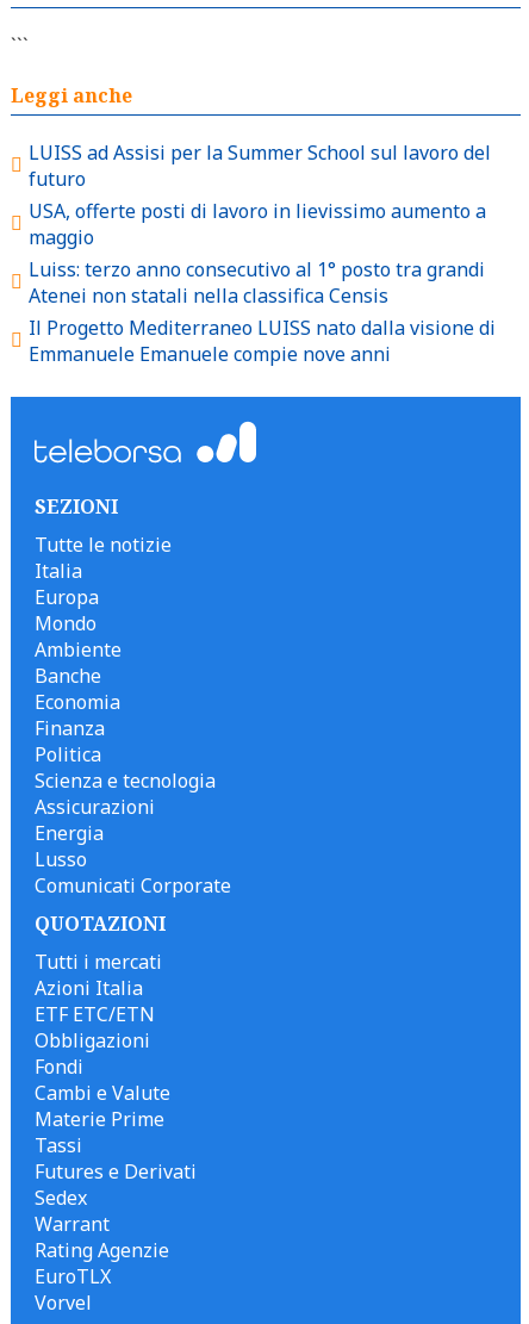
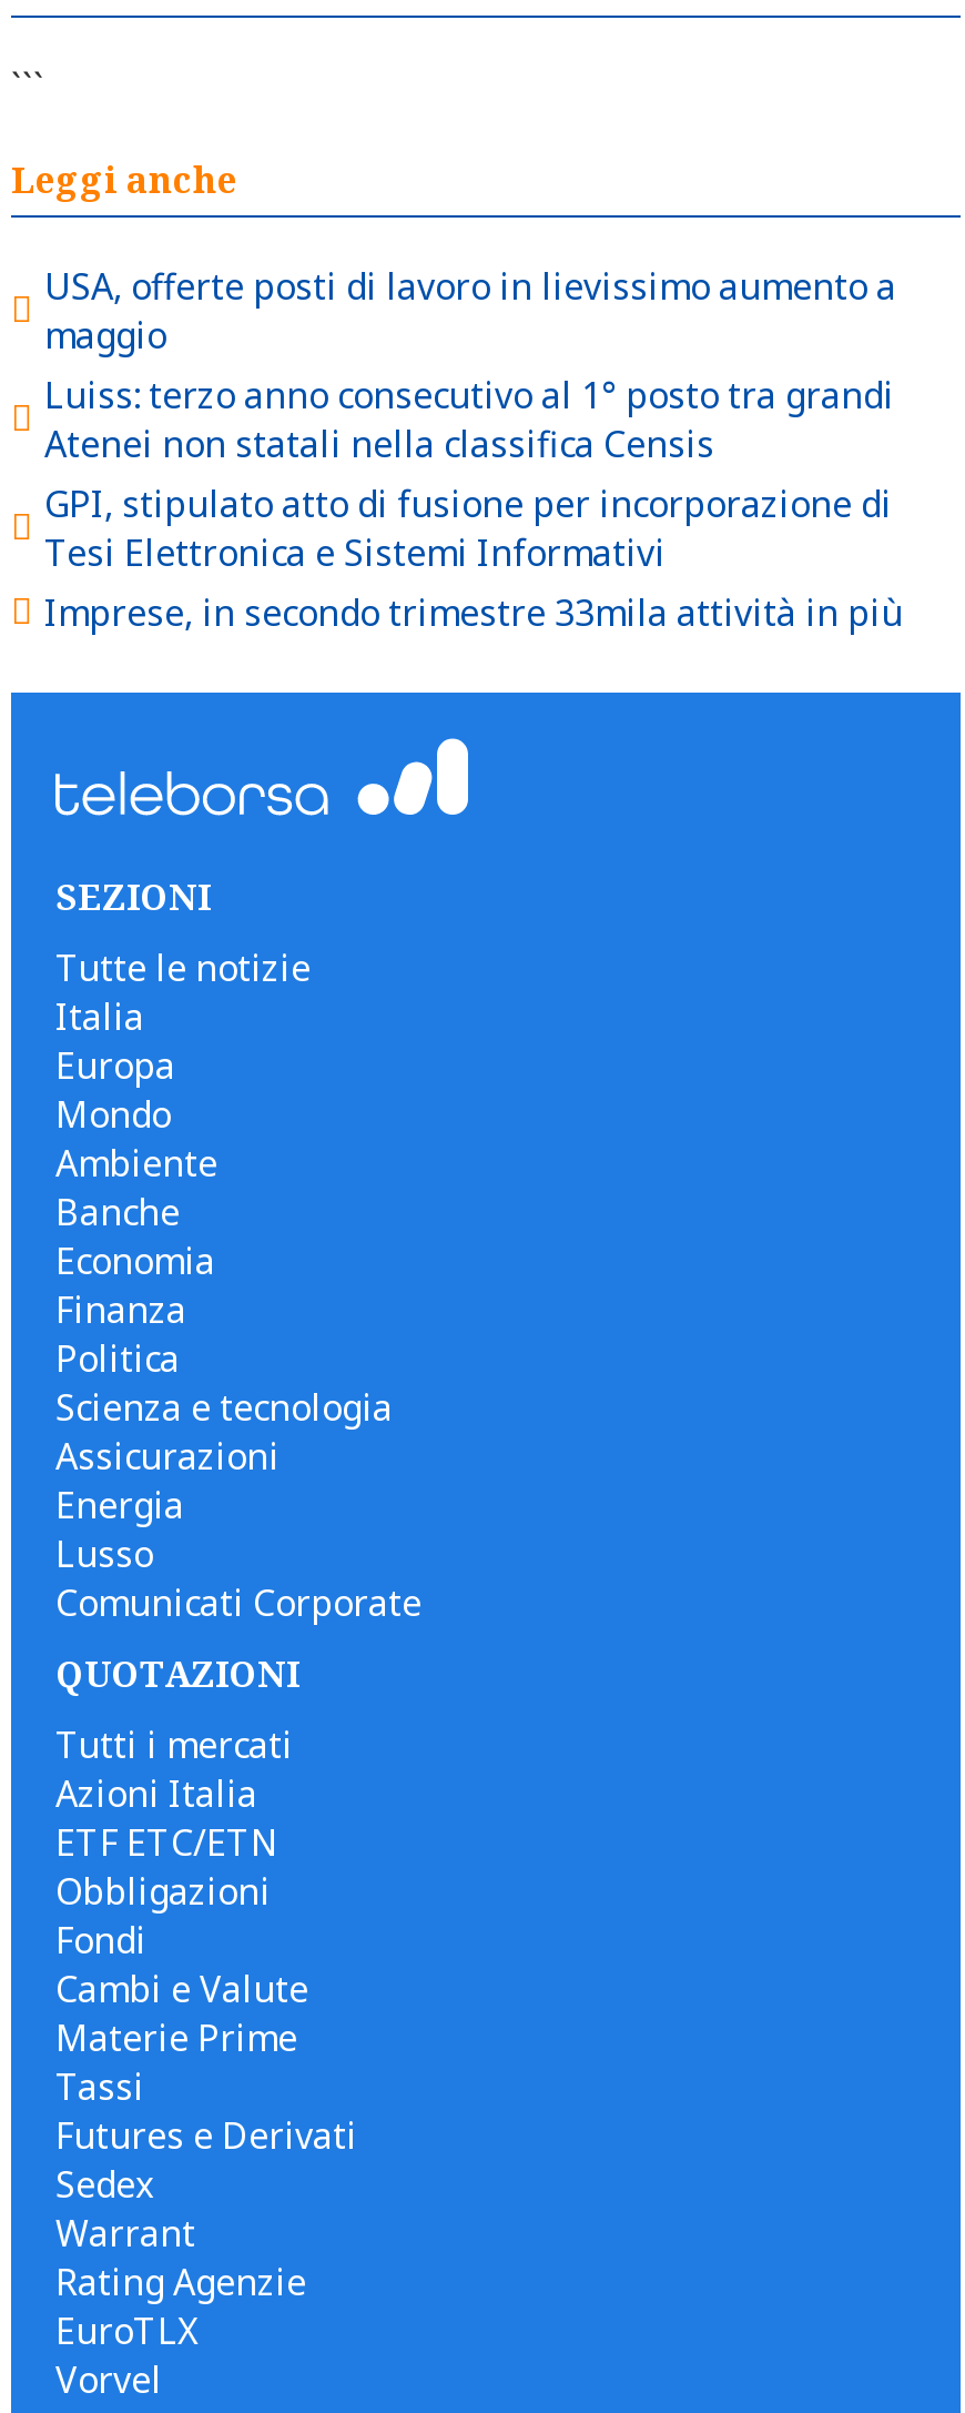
- LUISS ad Assisi per la Summer School sul lavoro del
- futuro

moved up: USA, offerte posti di lavoro in lievissimo aumento a | maggio | Luiss: terzo anno consecutivo al 1° posto tra grandi | Atenei non statali nella classifica Censis

- Il Progetto Mediterraneo LUISS nato dalla visione di
- Emmanuele Emanuele compie nove anni
+ GPI, stipulato atto di fusione per incorporazione di
+ Tesi Elettronica e Sistemi Informativi
+ Imprese, in secondo trimestre 33mila attività in più
